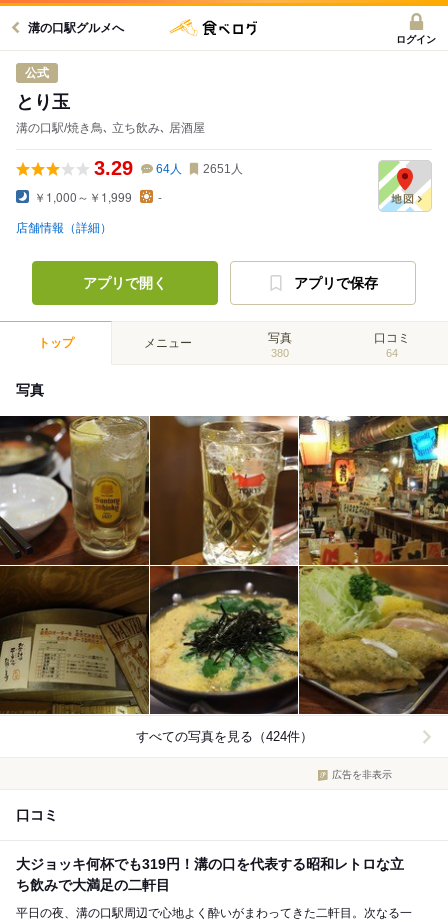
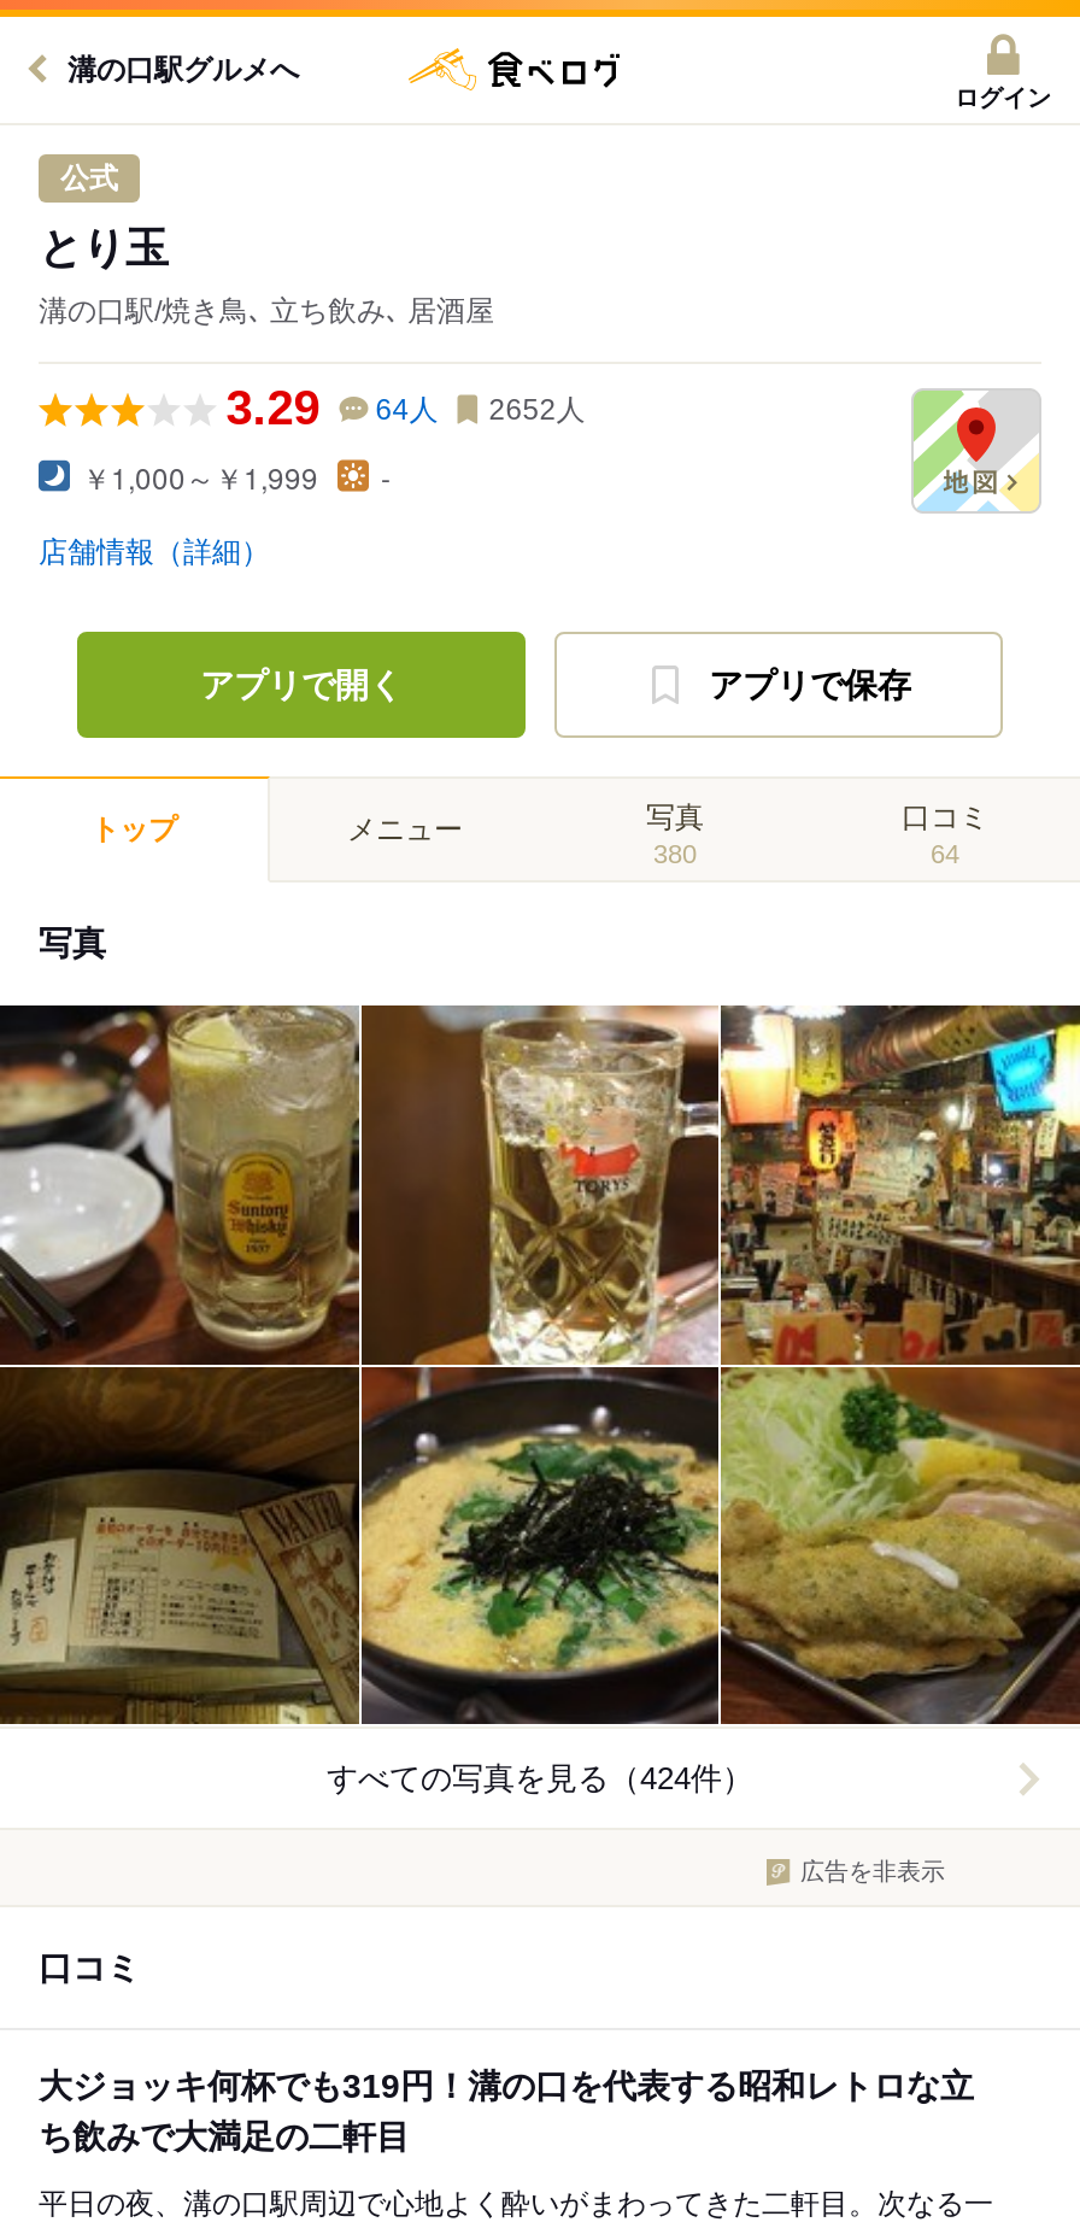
- 3.29 64人 2651人
+ 3.29 64人 2652人
